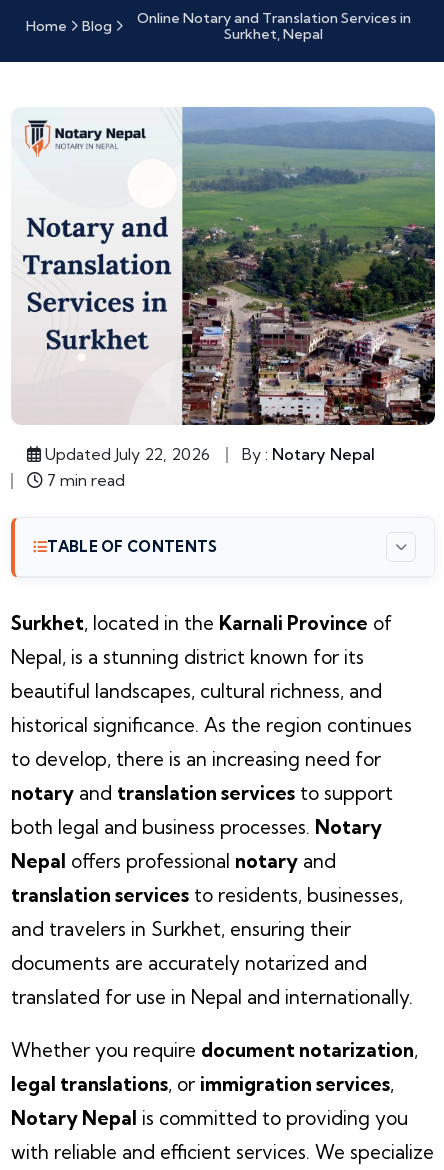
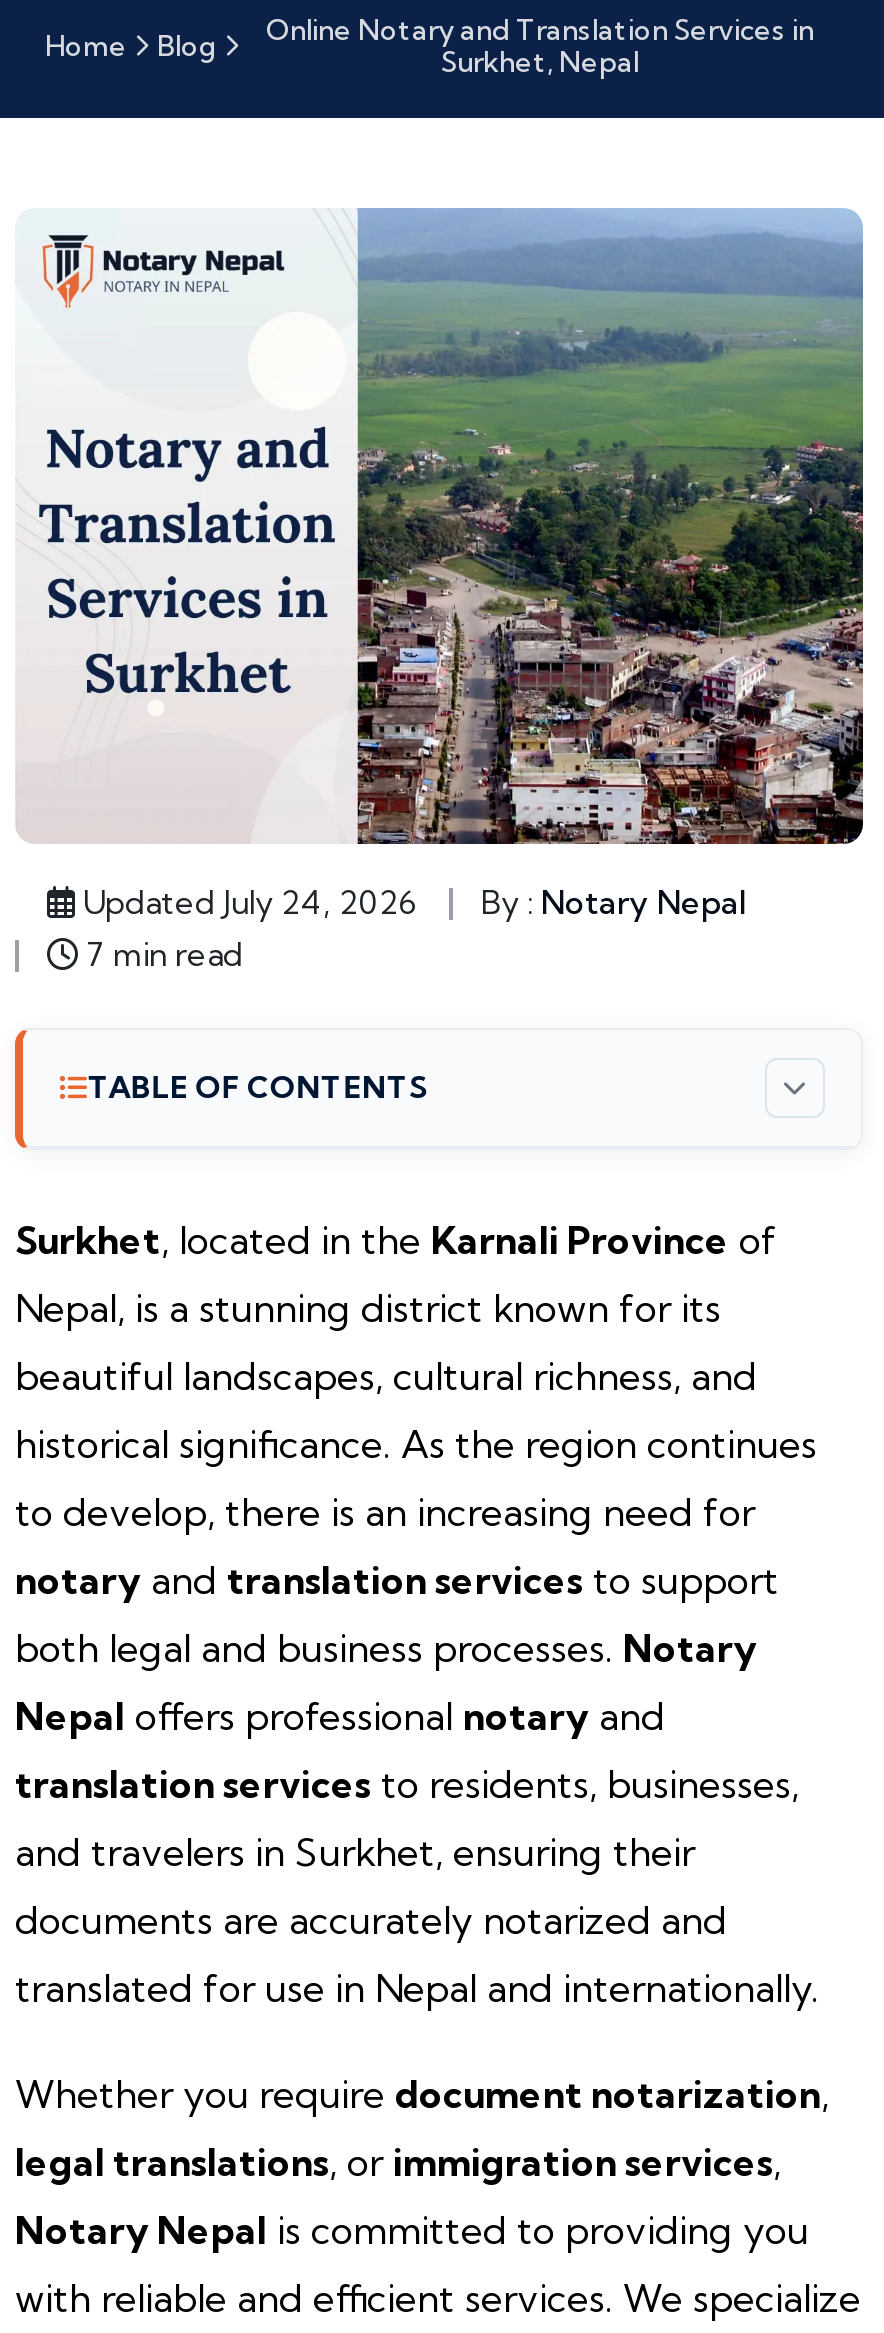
- Updated July 22, 2026 By : Notary Nepal
+ Updated July 24, 2026 By : Notary Nepal
